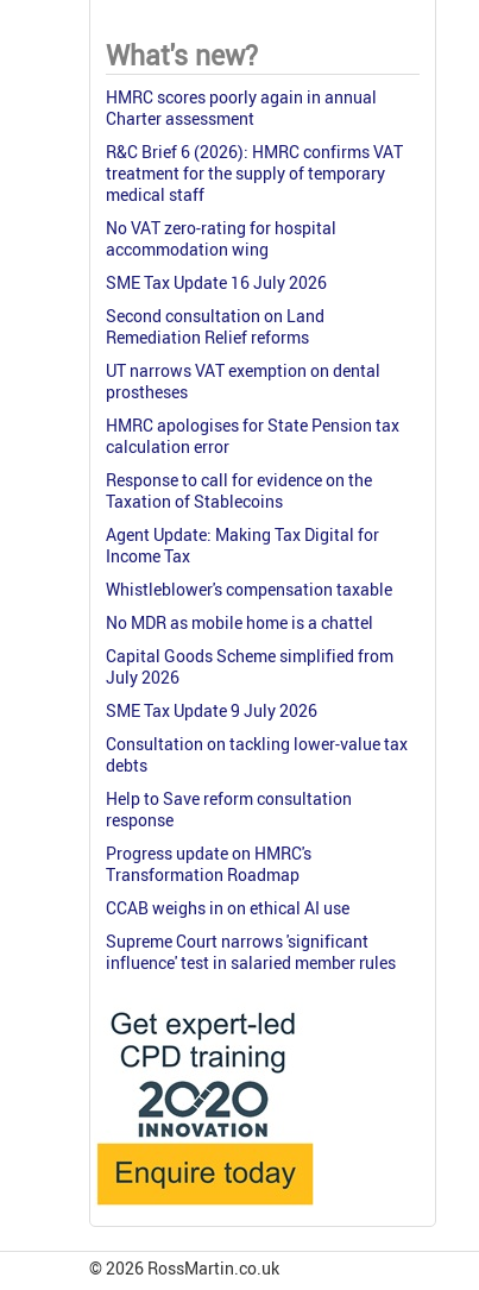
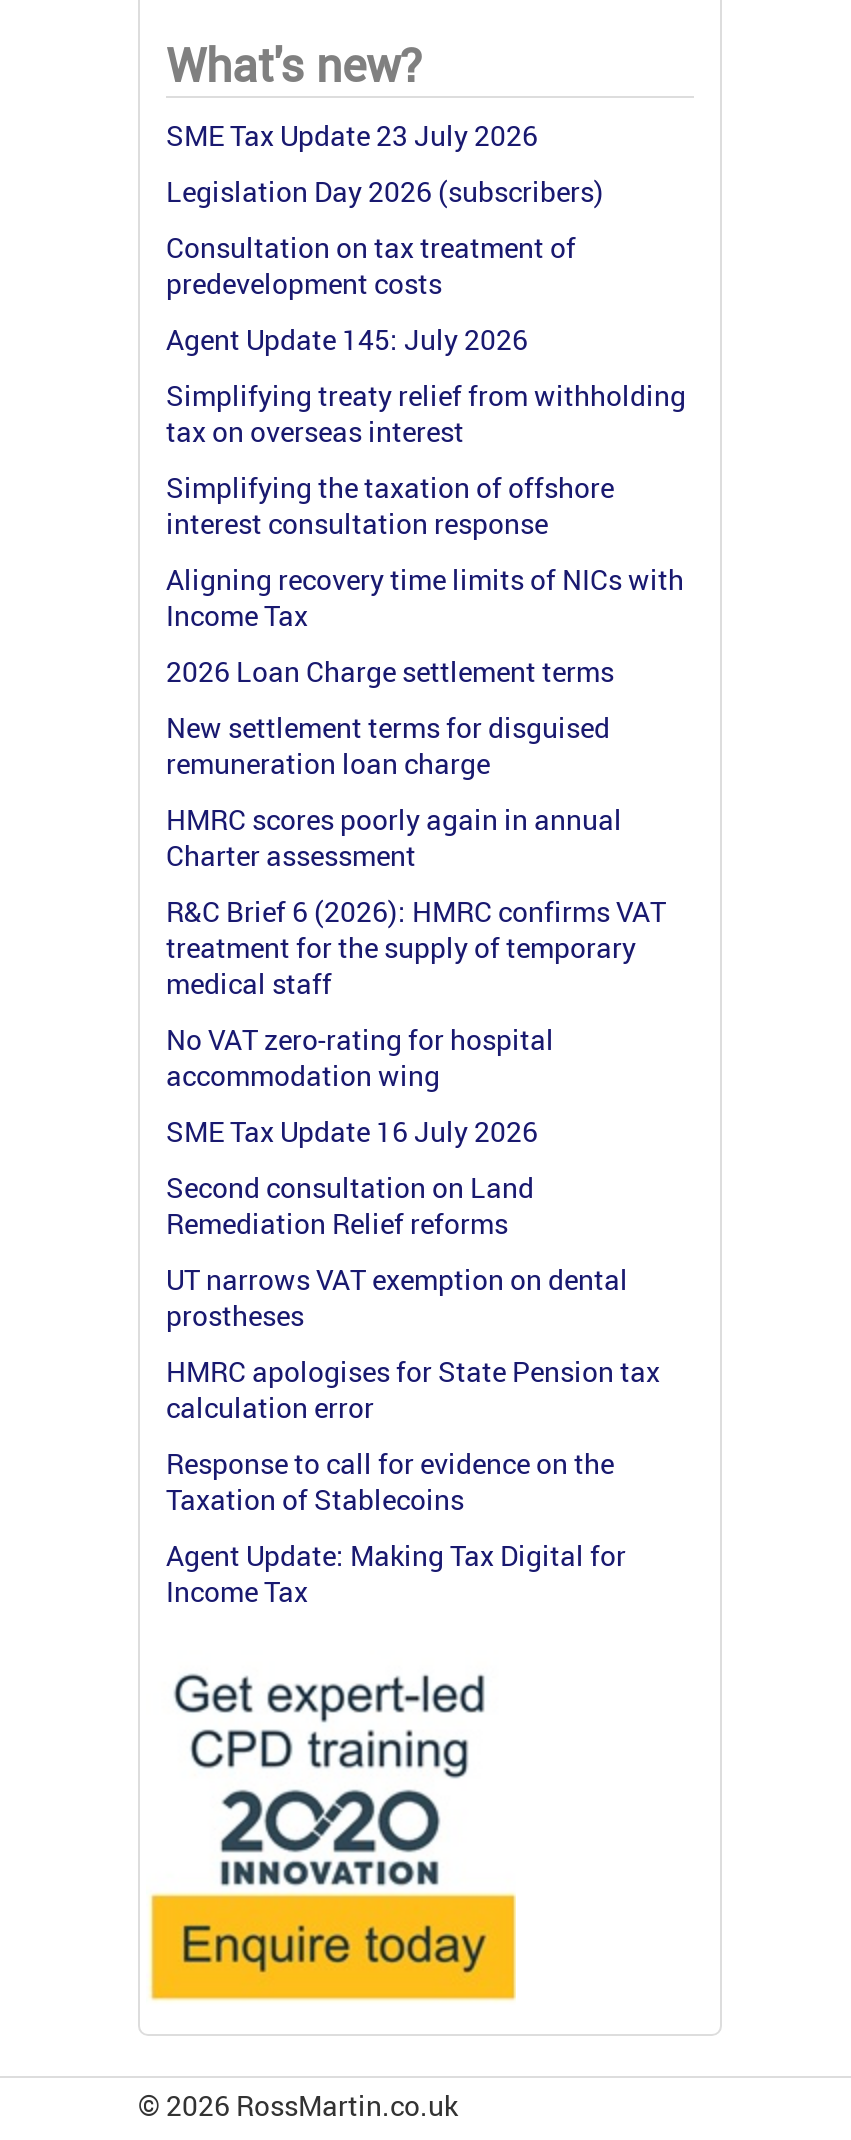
+ SME Tax Update 23 July 2026
+ Legislation Day 2026 (subscribers)
+ Consultation on tax treatment of
+ predevelopment costs
+ Agent Update 145: July 2026
+ Simplifying treaty relief from withholding
+ tax on overseas interest
+ Simplifying the taxation of offshore
+ interest consultation response
+ Aligning recovery time limits of NICs with
+ Income Tax
+ 2026 Loan Charge settlement terms
+ New settlement terms for disguised
+ remuneration loan charge

moved down: HMRC scores poorly again in annual | Charter assessment | R&C Brief 6 (2026): HMRC confirms VAT | ... | Agent Update: Making Tax Digital for | Income Tax

- Whistleblower's compensation taxable
- No MDR as mobile home is a chattel
- Capital Goods Scheme simplified from
- July 2026
- SME Tax Update 9 July 2026
- Consultation on tackling lower-value tax
- debts
- Help to Save reform consultation
- response
- Progress update on HMRC's
- Transformation Roadmap
- CCAB weighs in on ethical AI use
- Supreme Court narrows 'significant
- influence' test in salaried member rules
